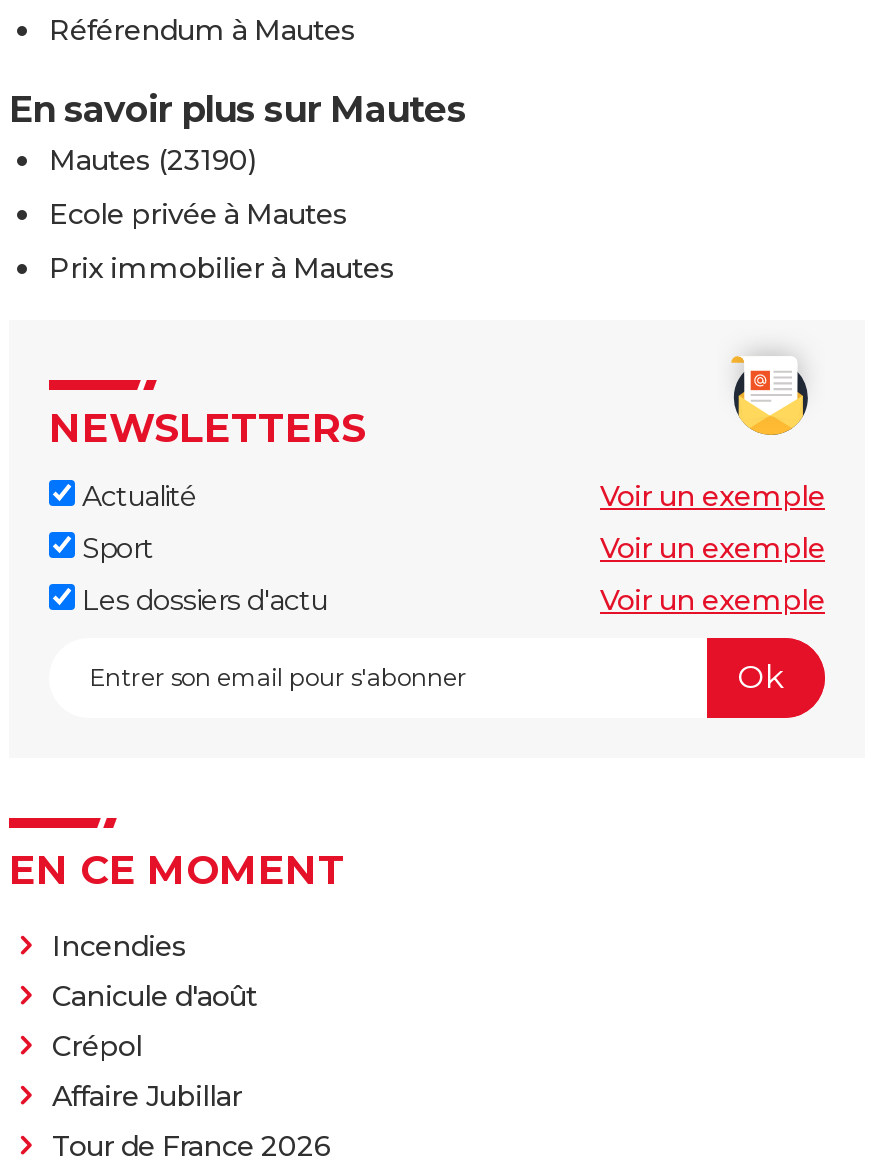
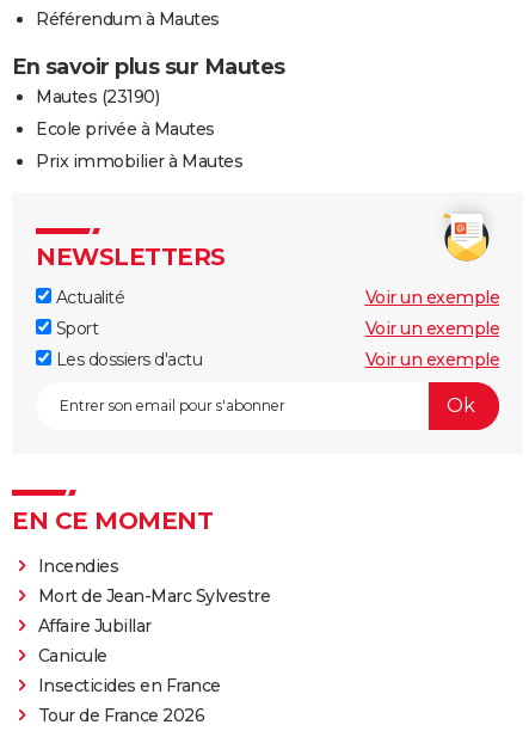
- Canicule d'août
- Crépol
+ Mort de Jean-Marc Sylvestre

moved up: Affaire Jubillar

+ Canicule
+ Insecticides en France
